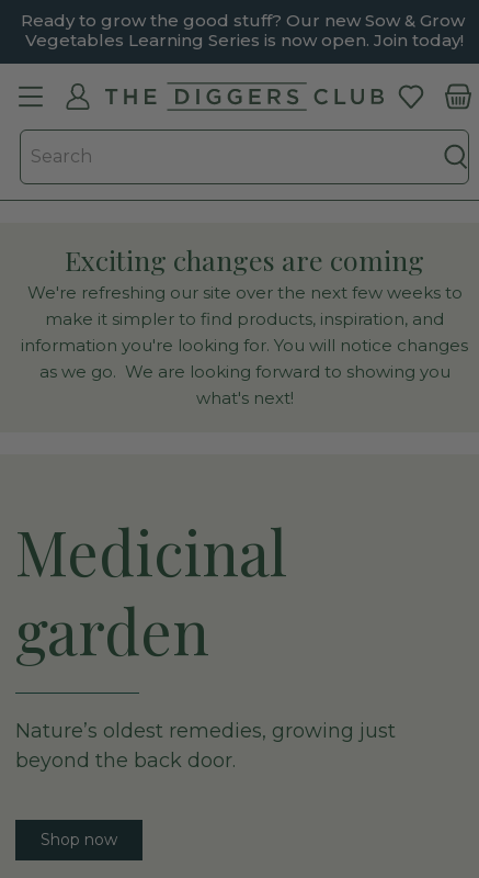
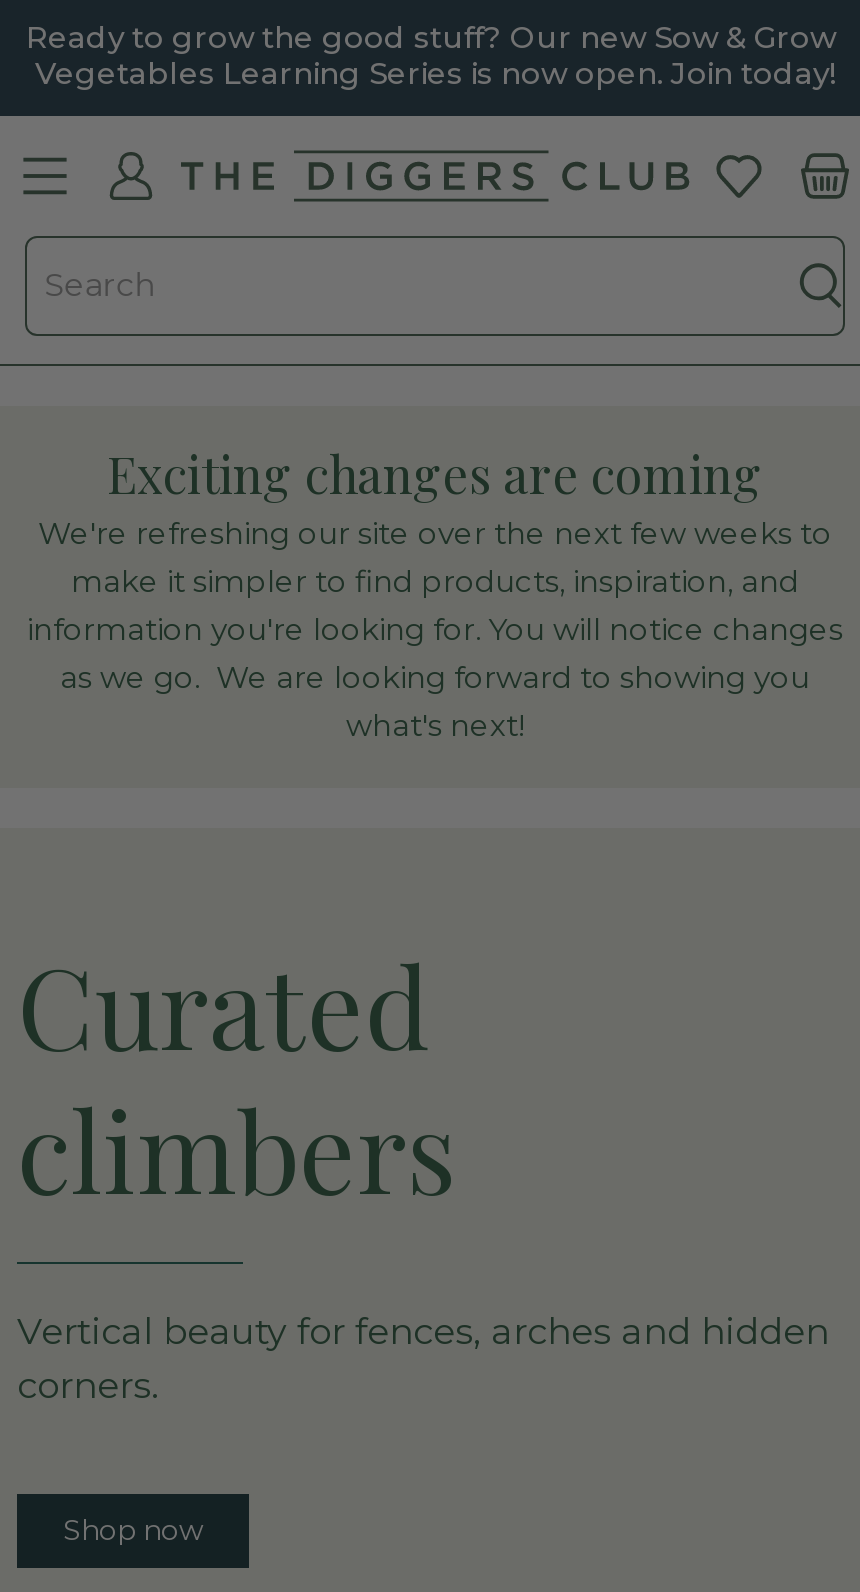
- Medicinal
- garden
+ Curated
+ climbers

- Nature’s oldest remedies, growing just
- beyond the back door.
+ Vertical beauty for fences, arches and hidden
+ corners.
